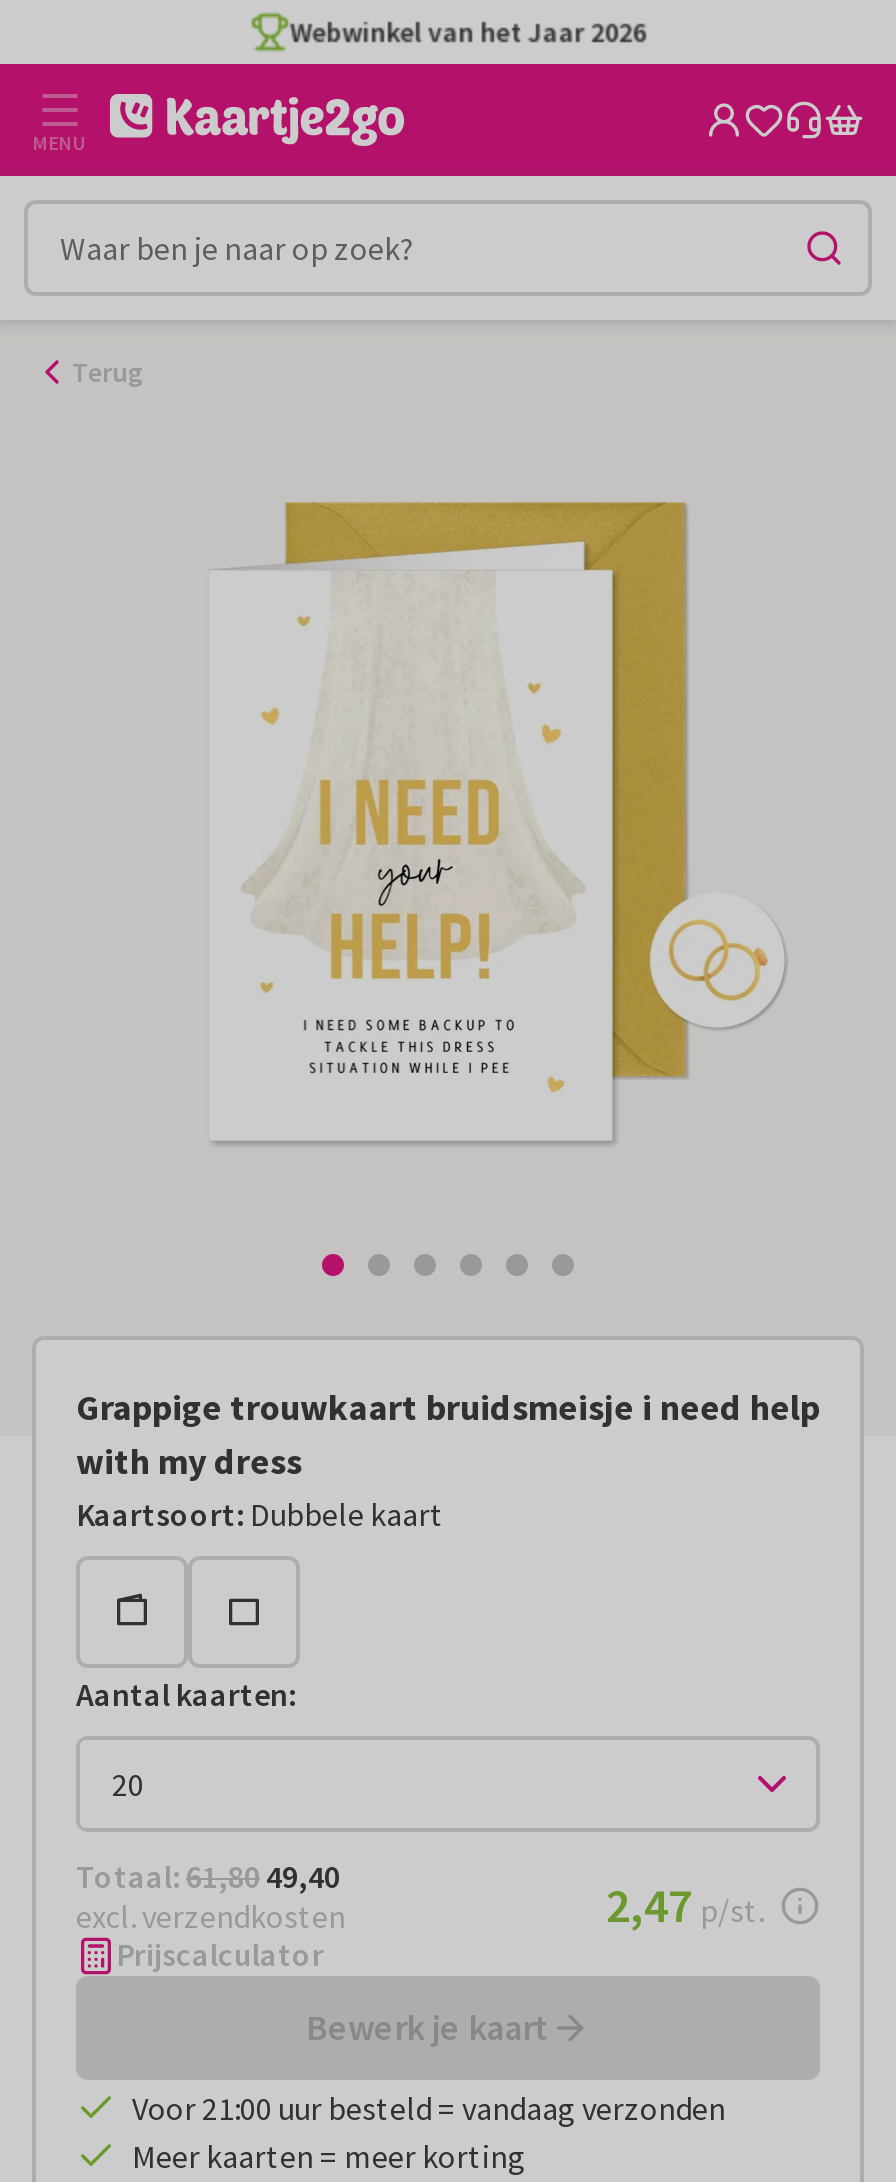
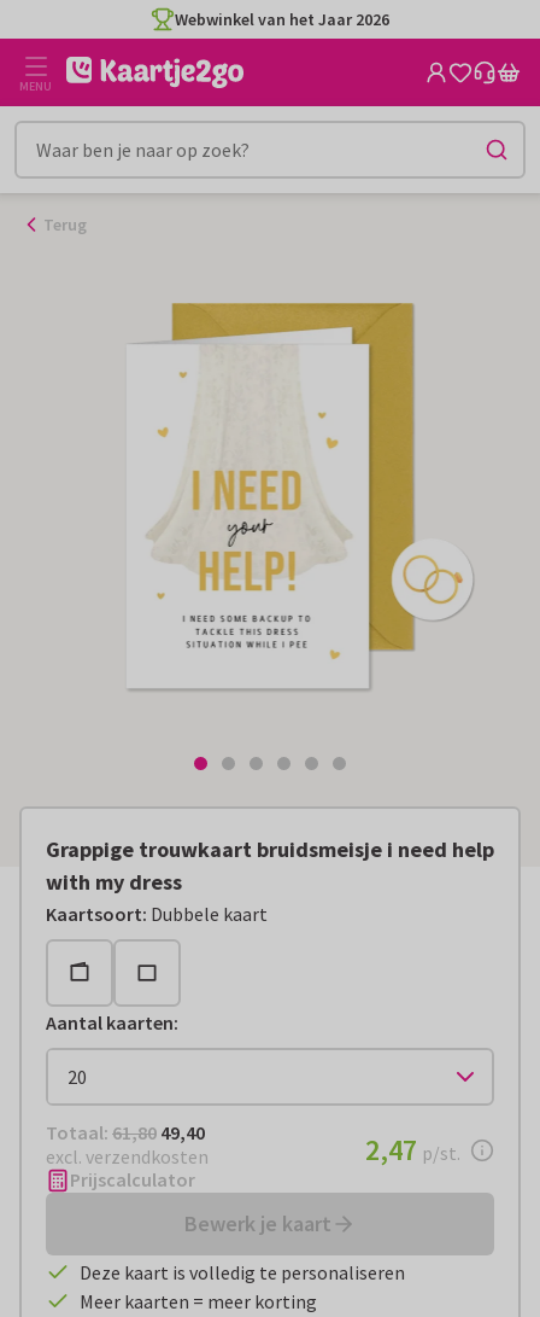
- Voor 21:00 uur besteld = vandaag verzonden
+ Deze kaart is volledig te personaliseren
